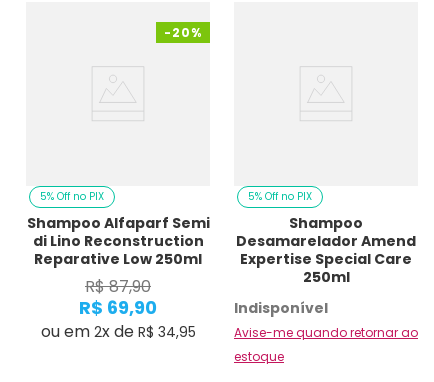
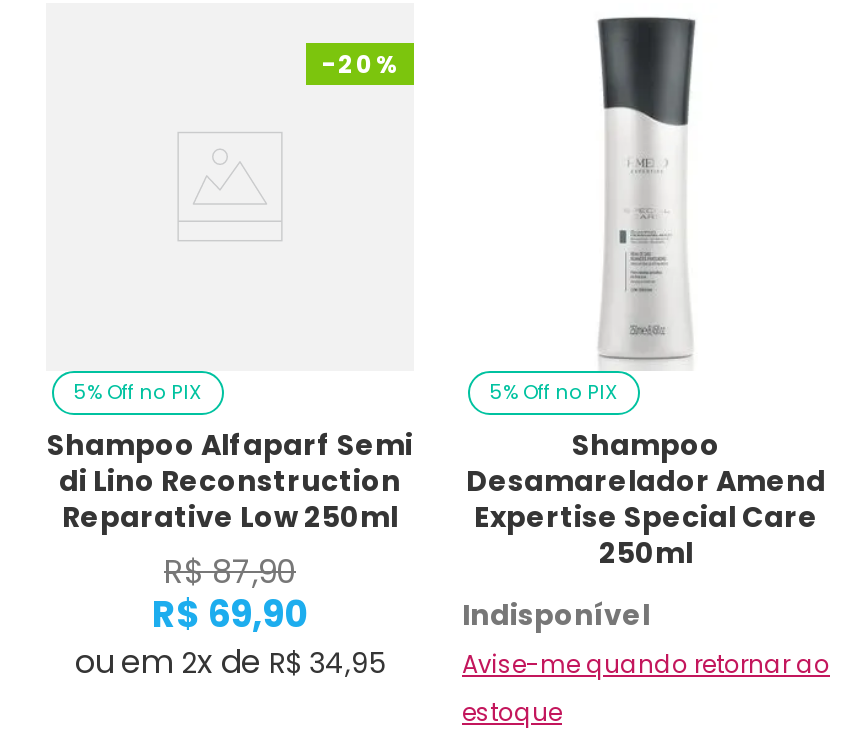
+ [image]
